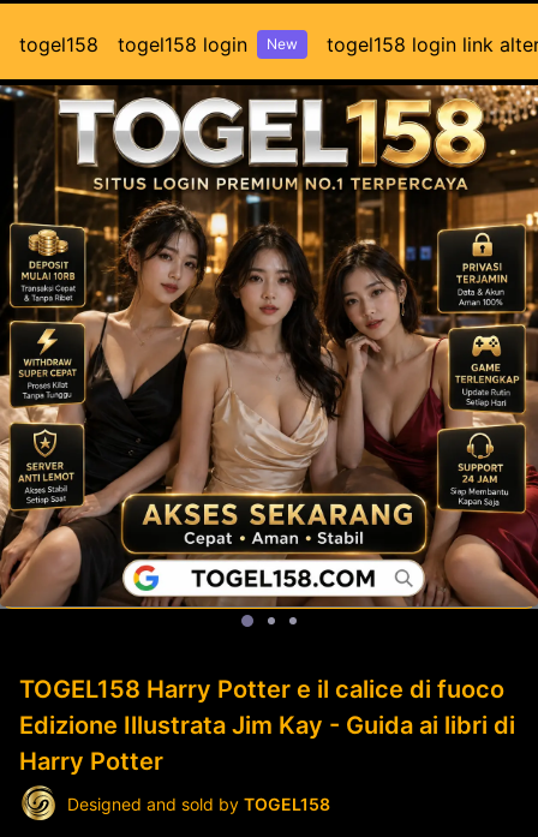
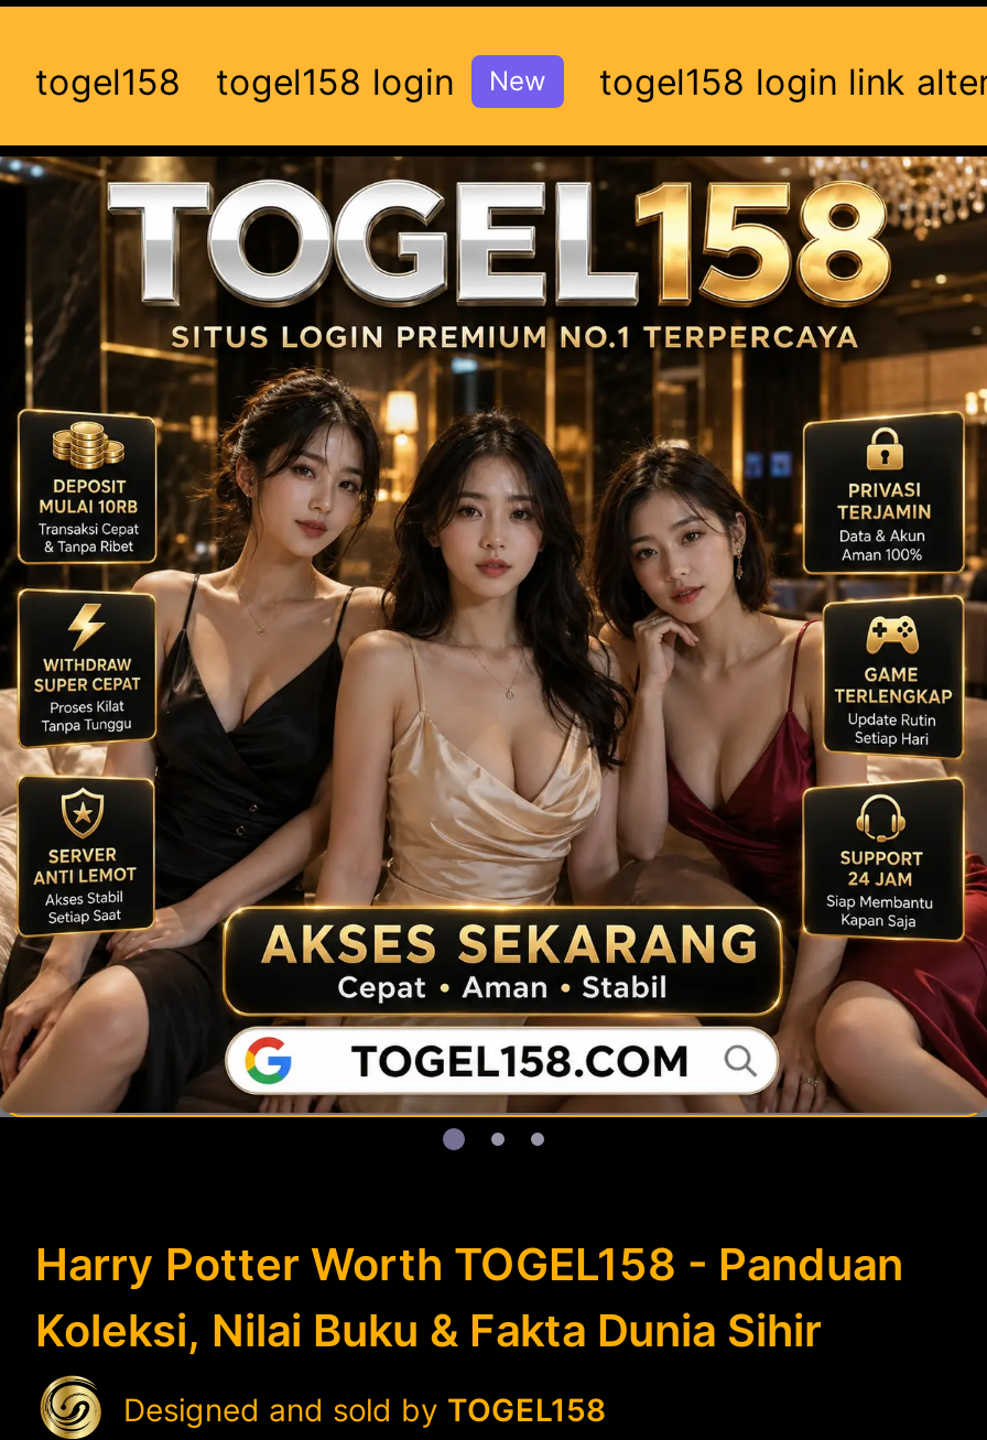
- TOGEL158 Harry Potter e il calice di fuoco
- Edizione Illustrata Jim Kay - Guida ai libri di
- Harry Potter
+ Harry Potter Worth TOGEL158 - Panduan
+ Koleksi, Nilai Buku & Fakta Dunia Sihir
